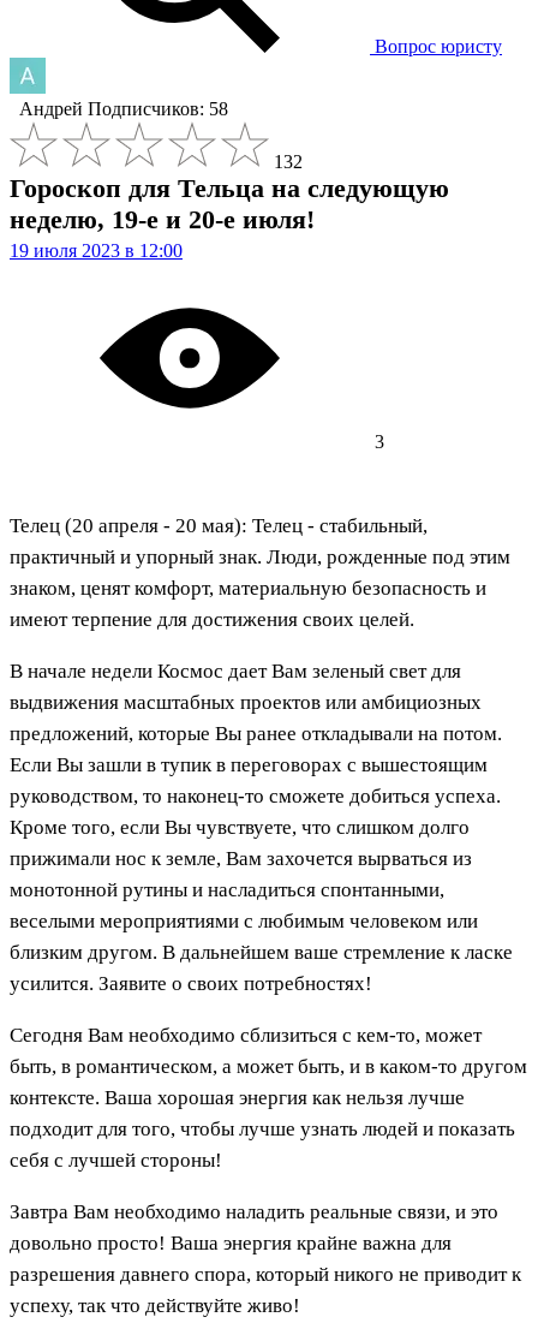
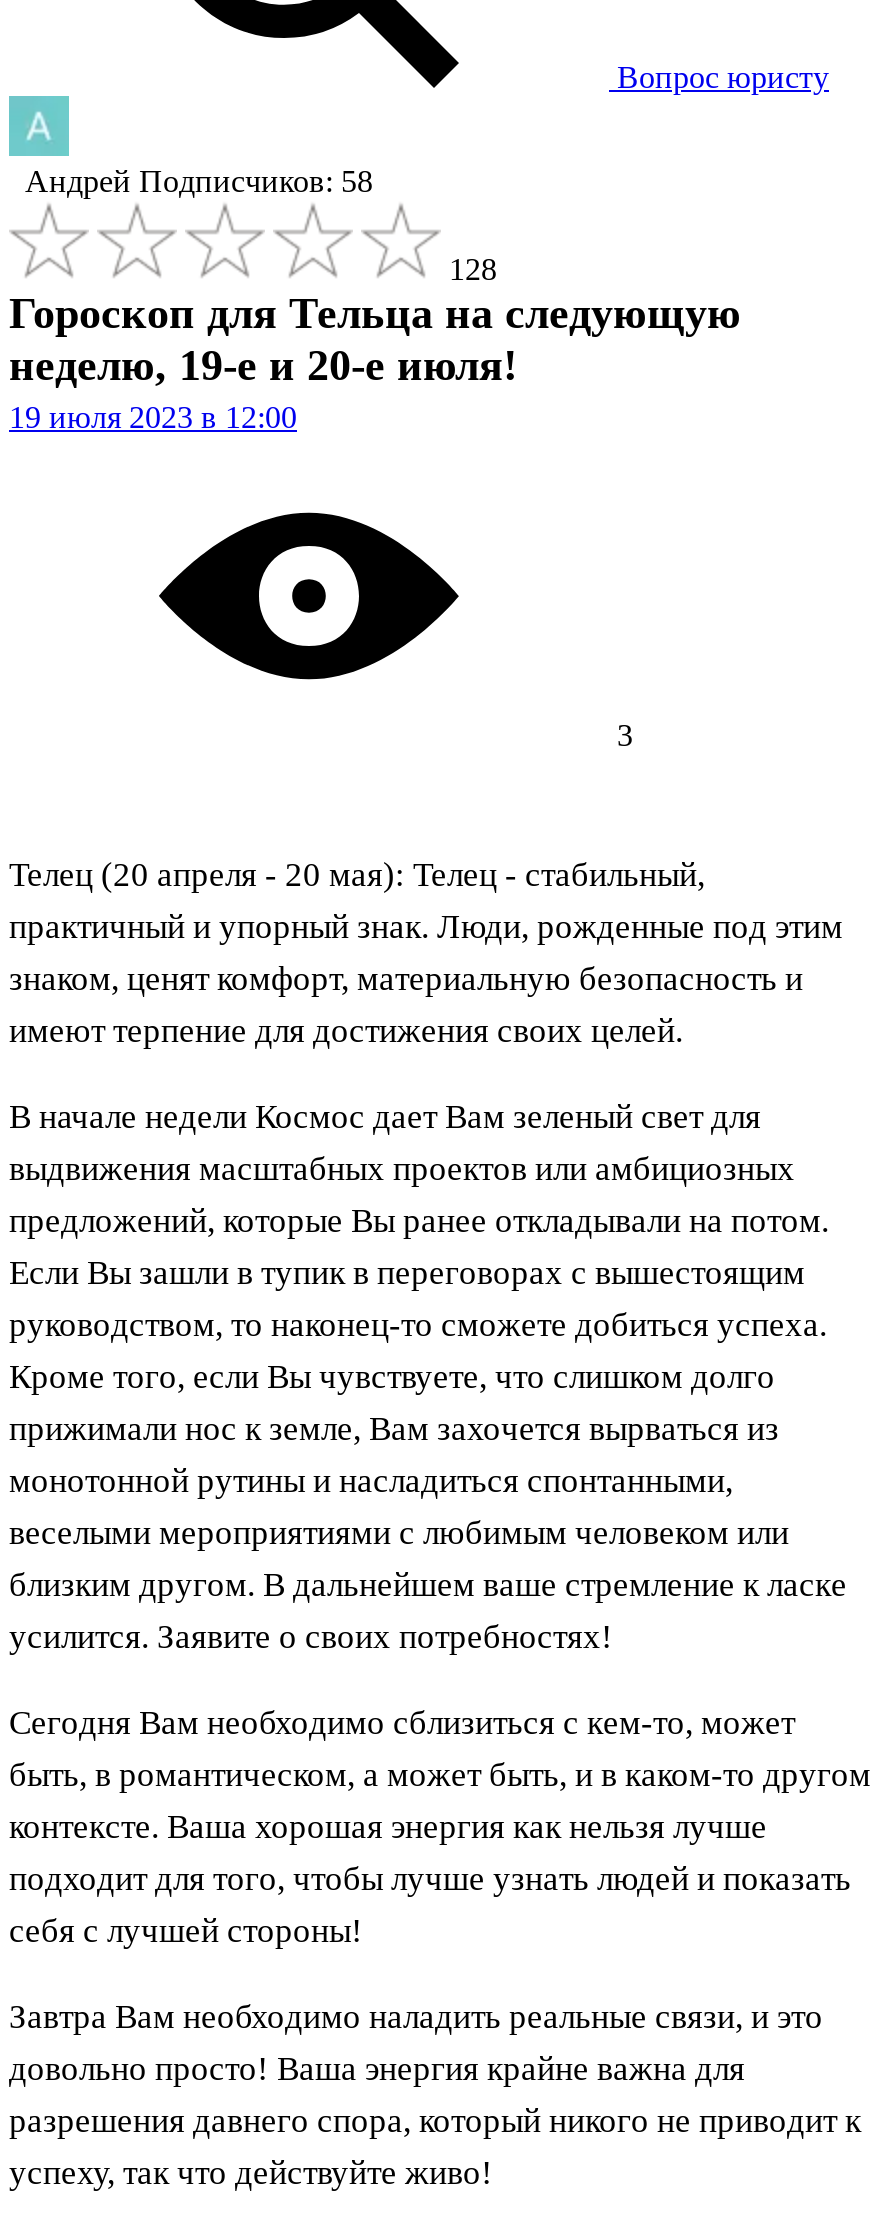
- 132
+ 128
